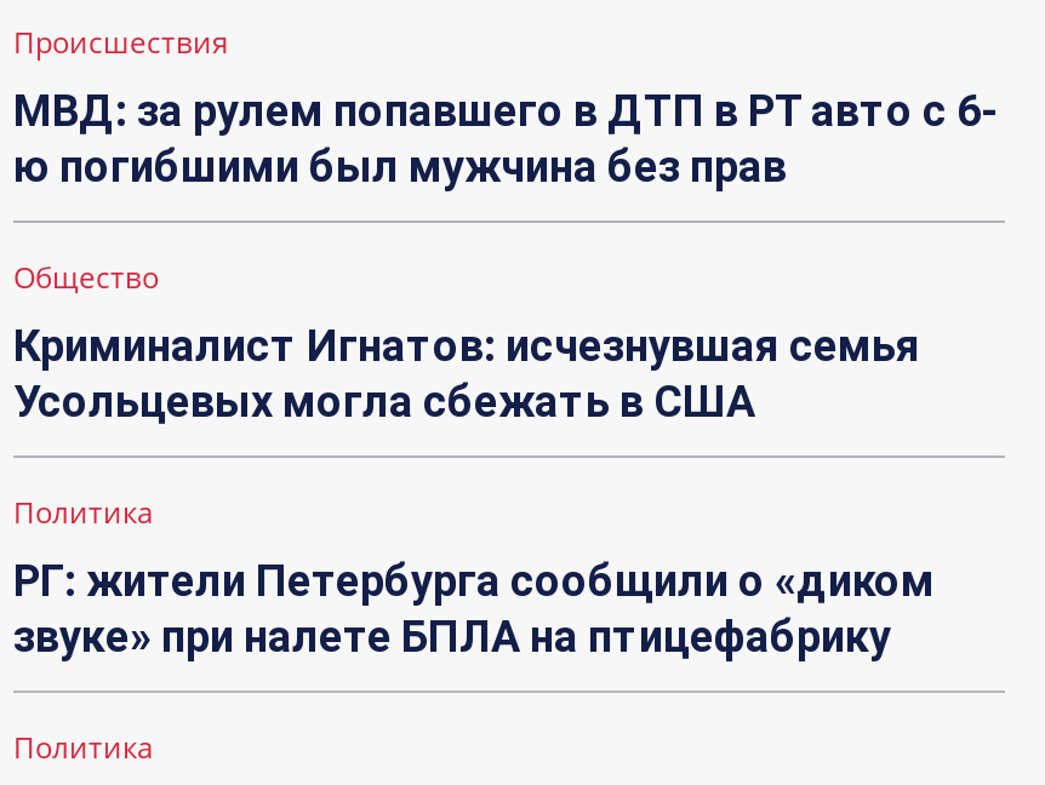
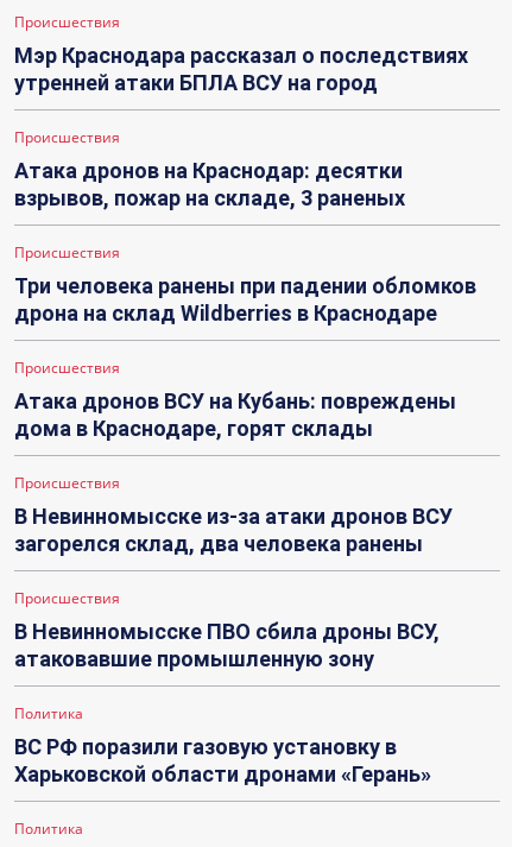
- МВД: за рулем попавшего в ДТП в РТ авто с 6-
- ю погибшими был мужчина без прав
- Общество
- Криминалист Игнатов: исчезнувшая семья
- Усольцевых могла сбежать в США
+ Мэр Краснодара рассказал о последствиях
+ утренней атаки БПЛА ВСУ на город
+ Происшествия
+ Атака дронов на Краснодар: десятки
+ взрывов, пожар на складе, 3 раненых
+ Происшествия
+ Три человека ранены при падении обломков
+ дрона на склад Wildberries в Краснодаре
+ Происшествия
+ Атака дронов ВСУ на Кубань: повреждены
+ дома в Краснодаре, горят склады
+ Происшествия
+ В Невинномысске из-за атаки дронов ВСУ
+ загорелся склад, два человека ранены
+ Происшествия
+ В Невинномысске ПВО сбила дроны ВСУ,
+ атаковавшие промышленную зону

- РГ: жители Петербурга сообщили о «диком
- звуке» при налете БПЛА на птицефабрику
+ ВС РФ поразили газовую установку в
+ Харьковской области дронами «Герань»
